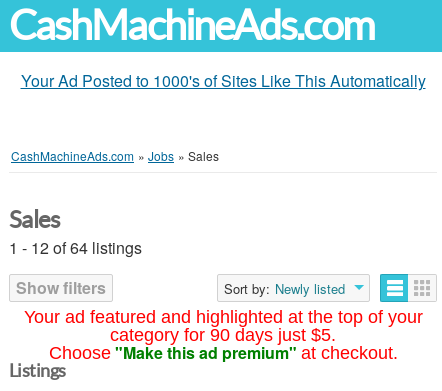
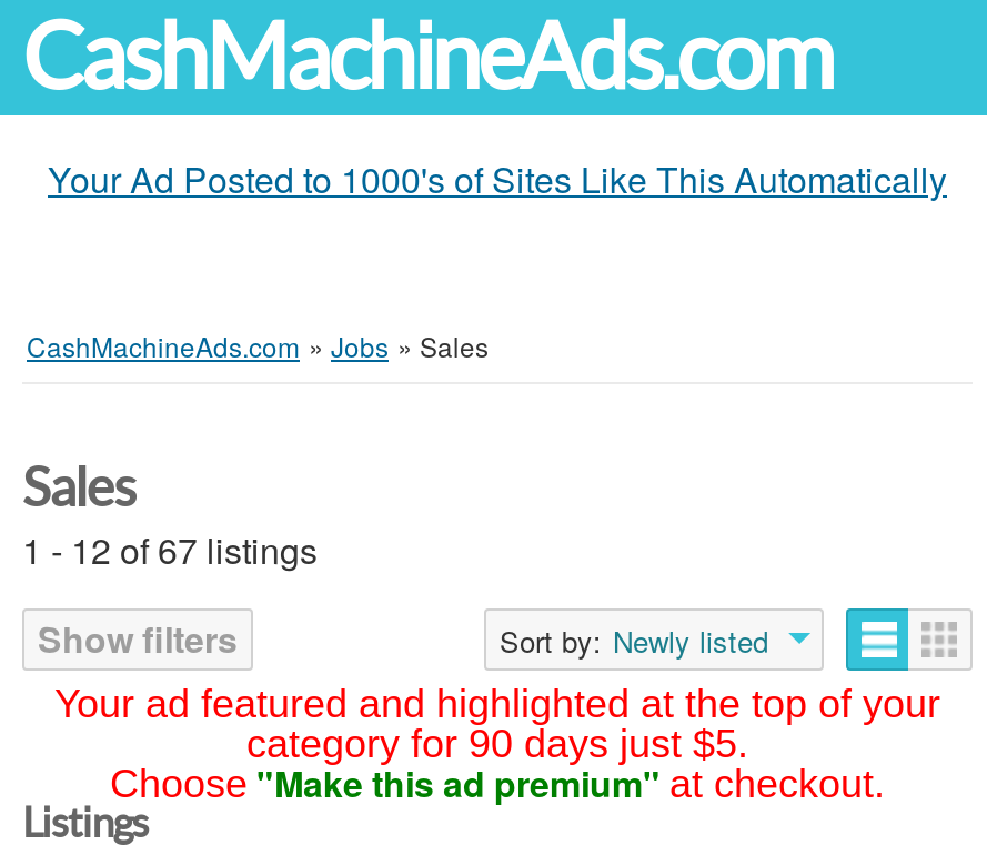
- 1 - 12 of 64 listings
+ 1 - 12 of 67 listings
